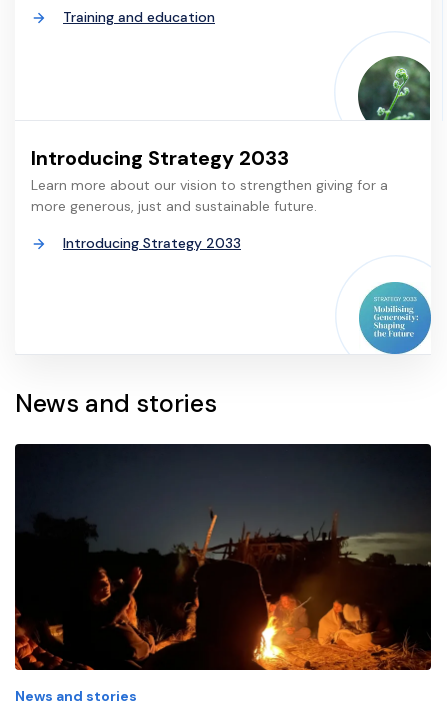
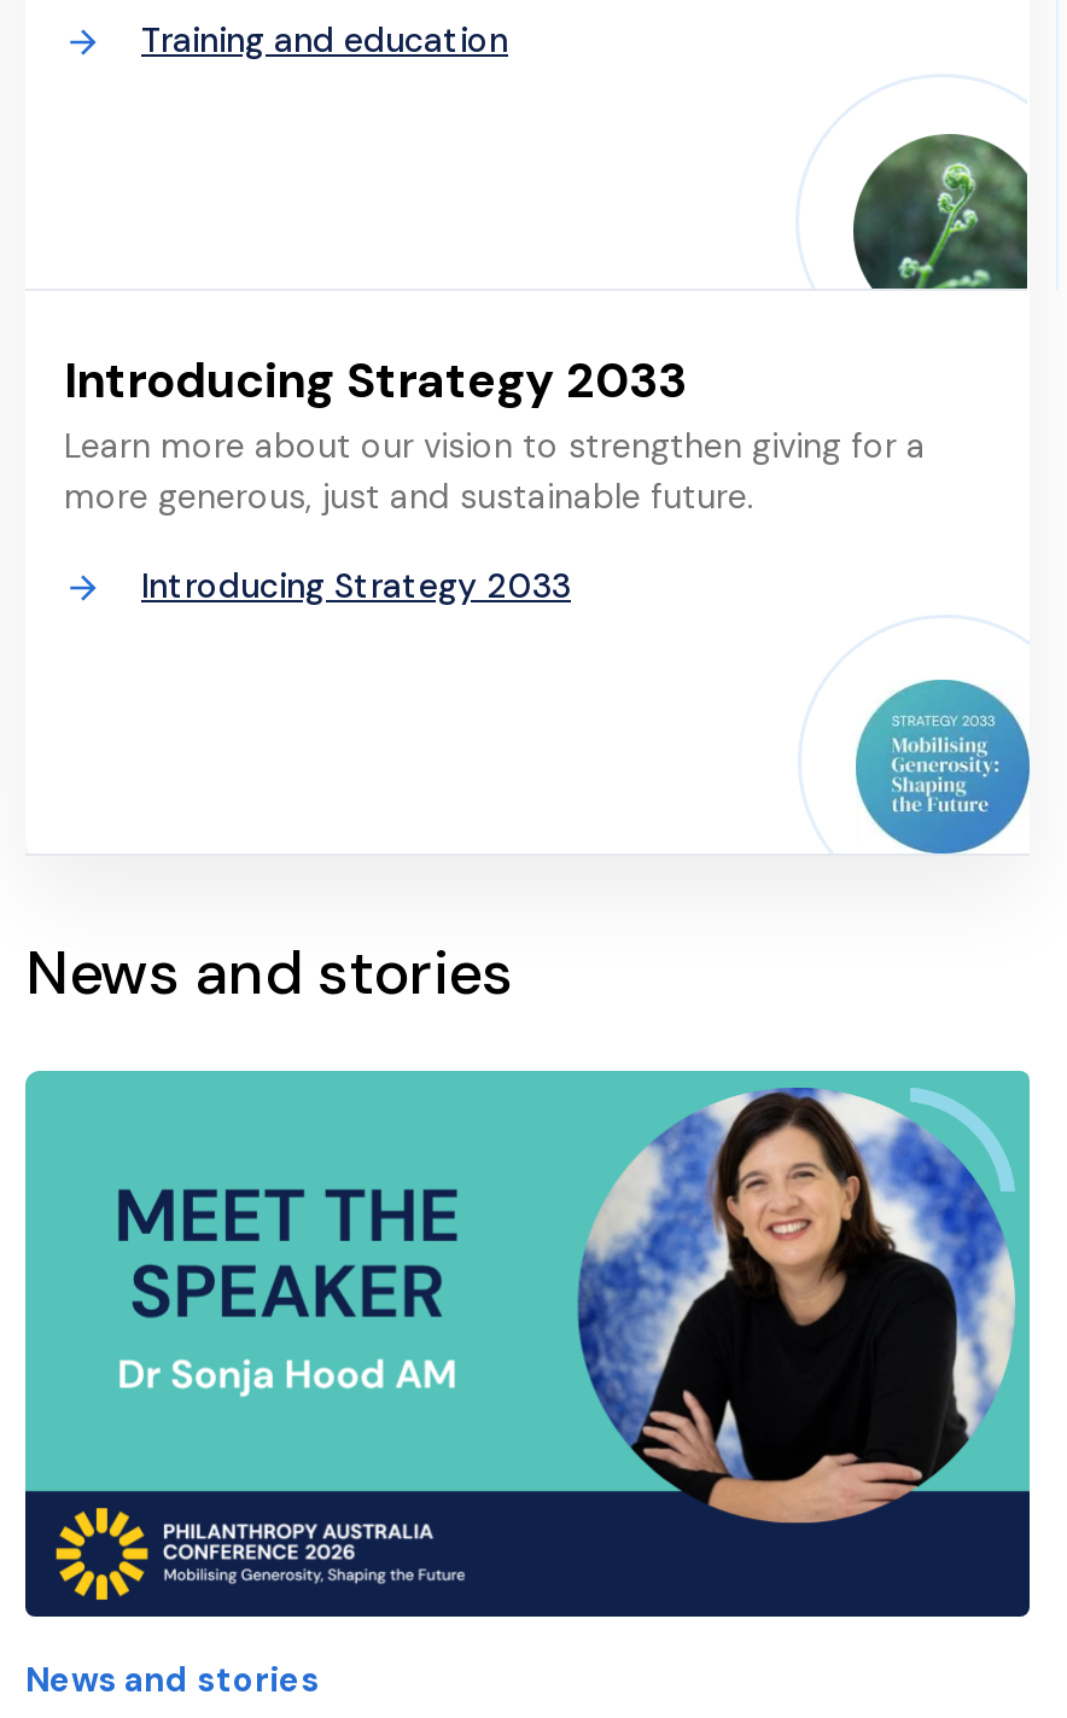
- [image]
+ [image]
